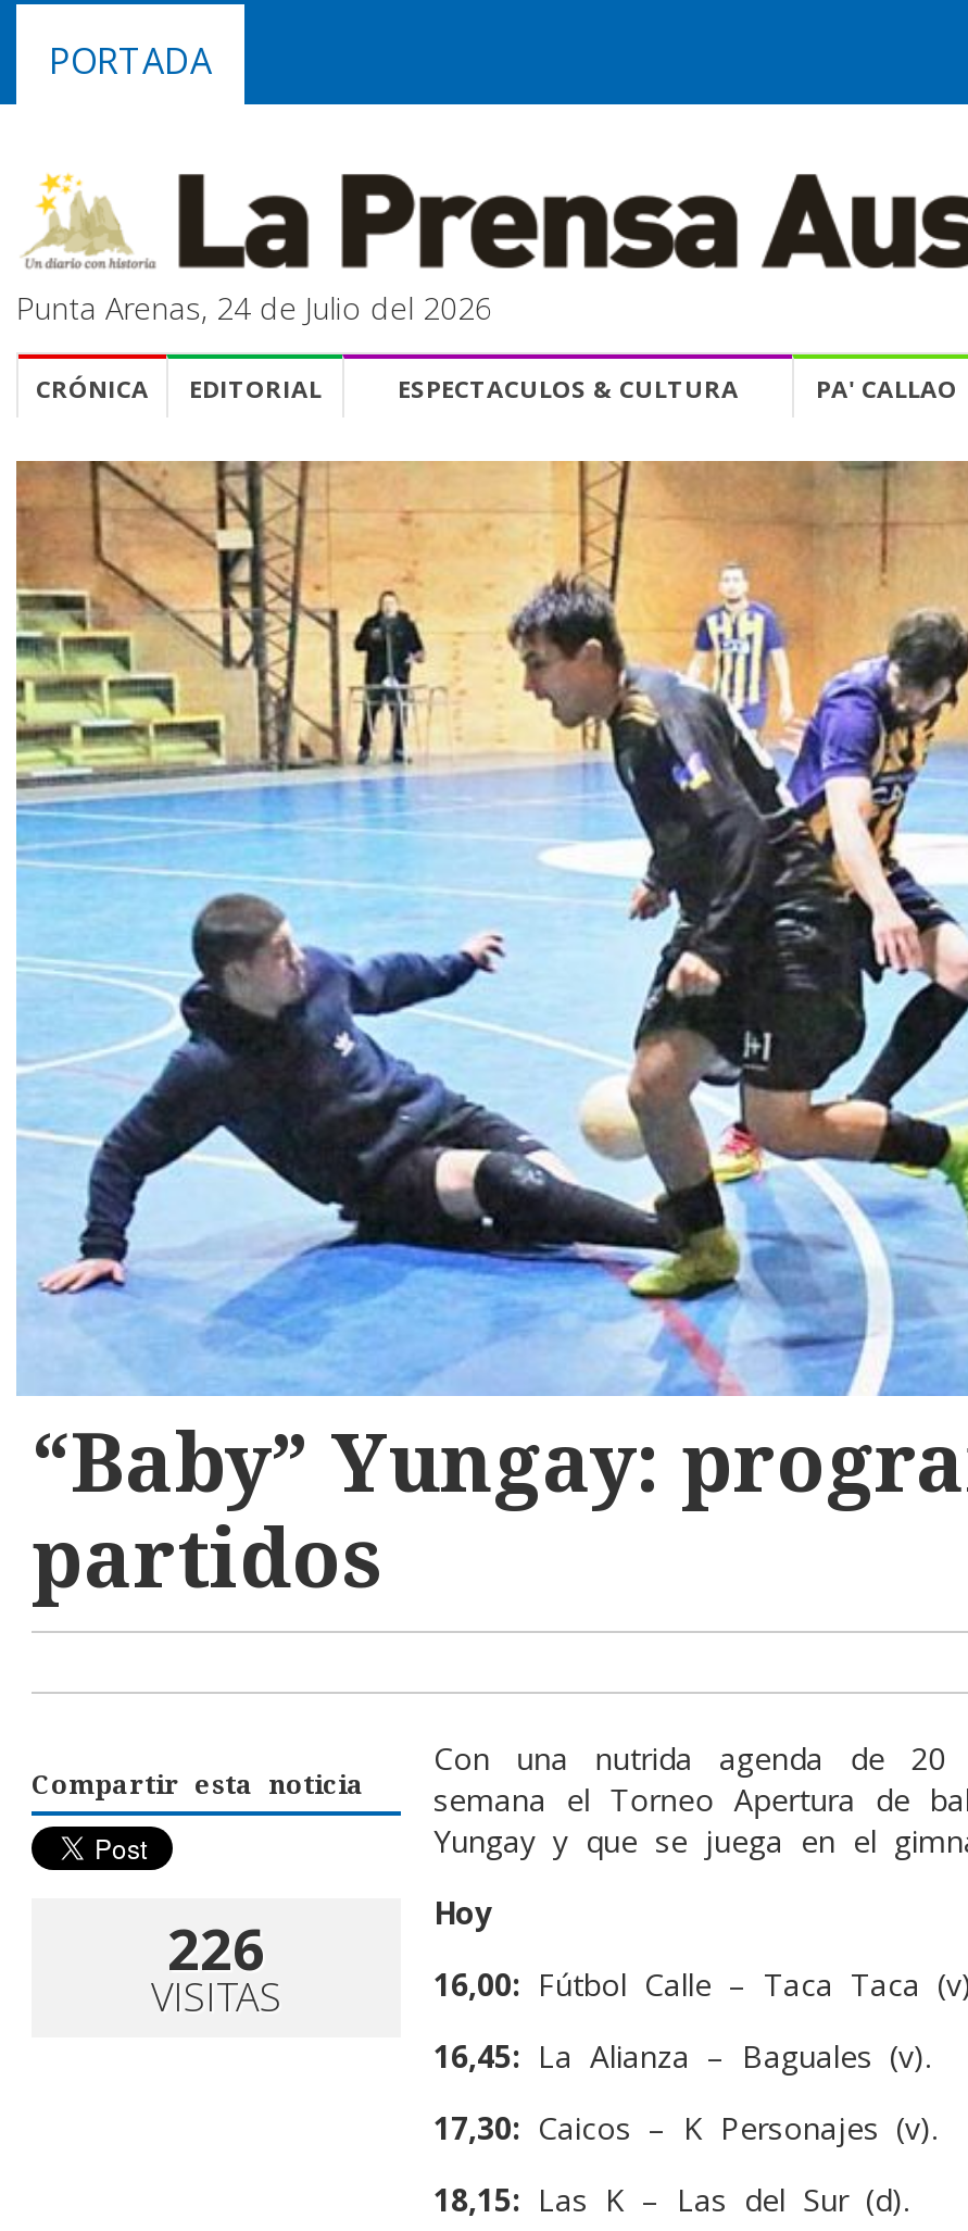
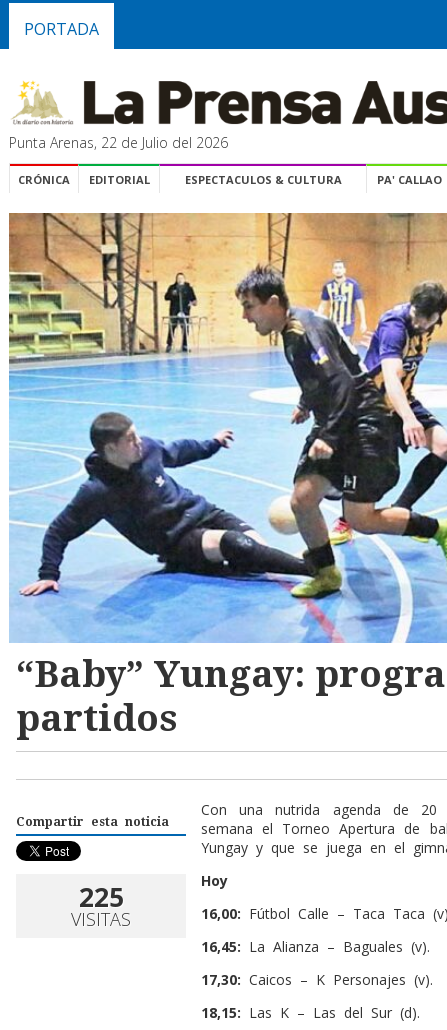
- Punta Arenas, 24 de Julio del 2026
+ Punta Arenas, 22 de Julio del 2026

- 226
+ 225
